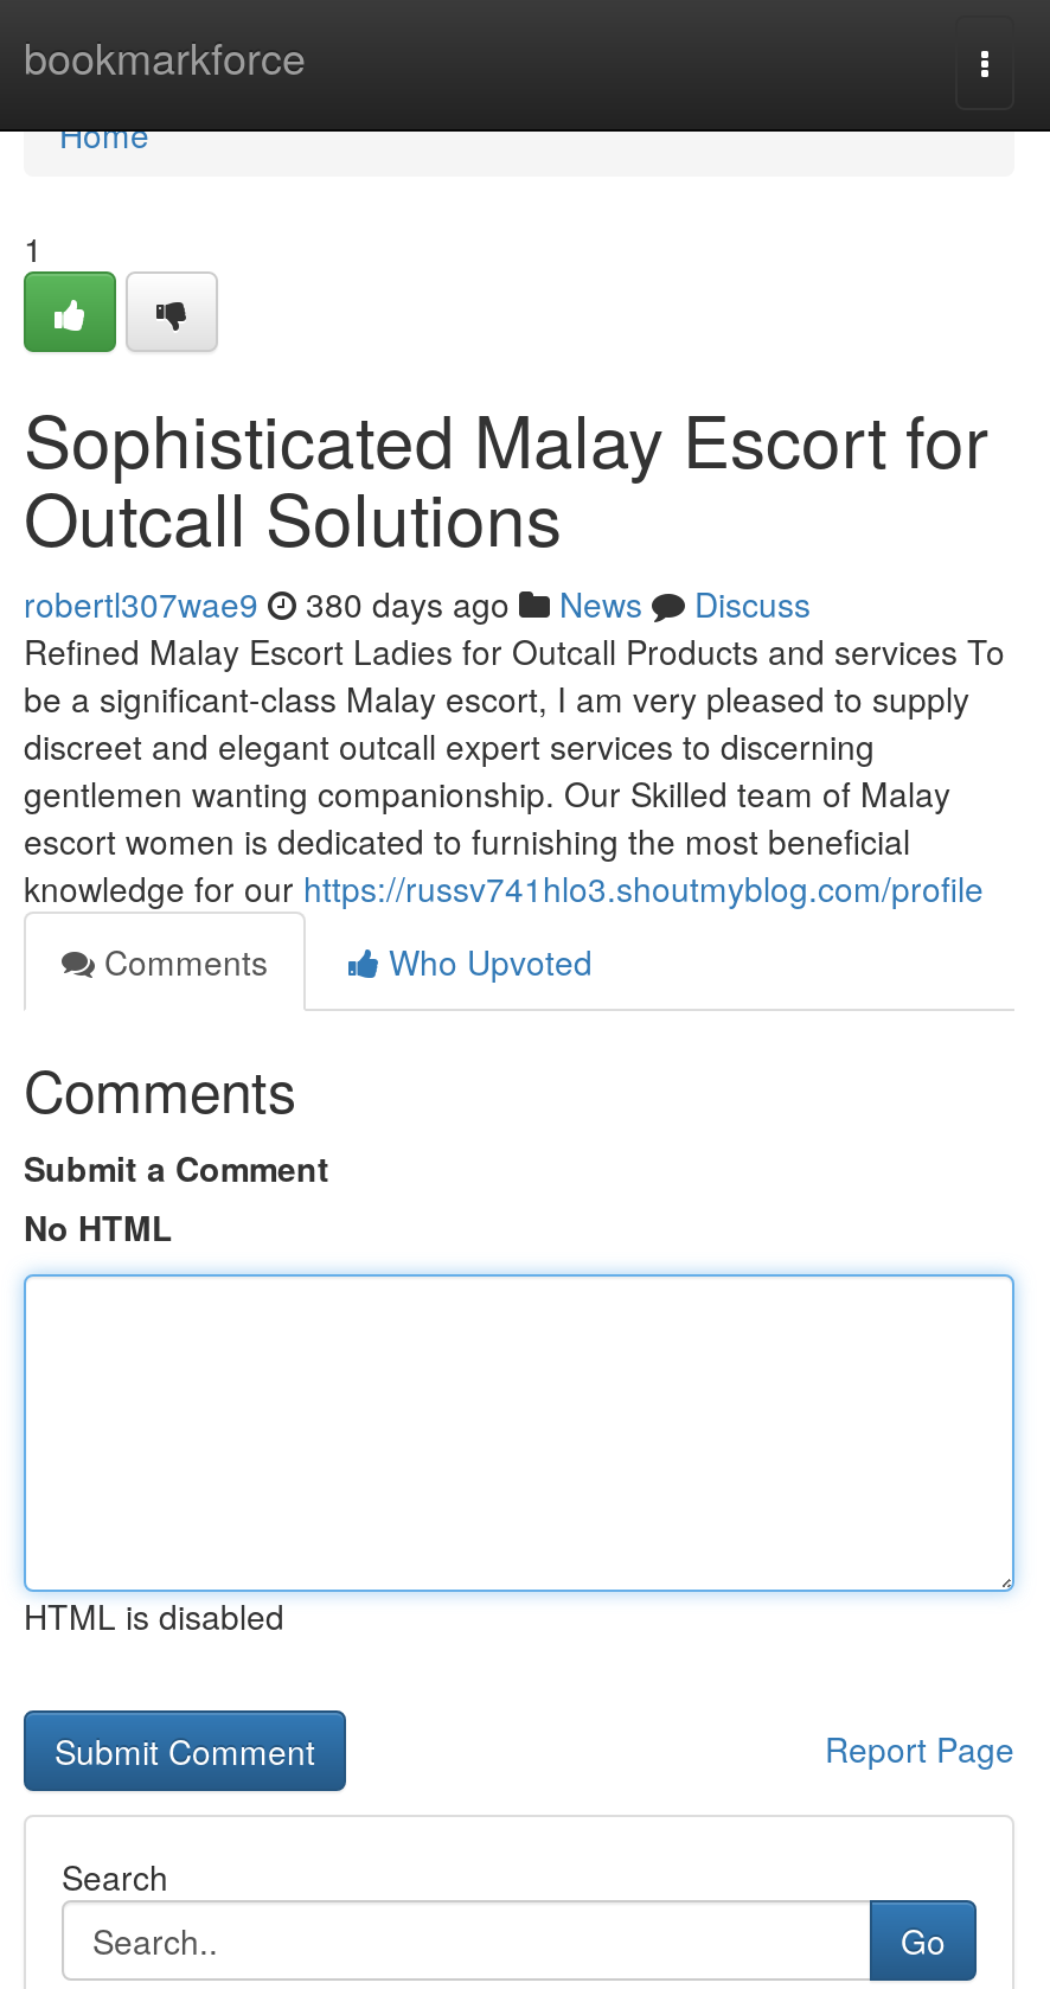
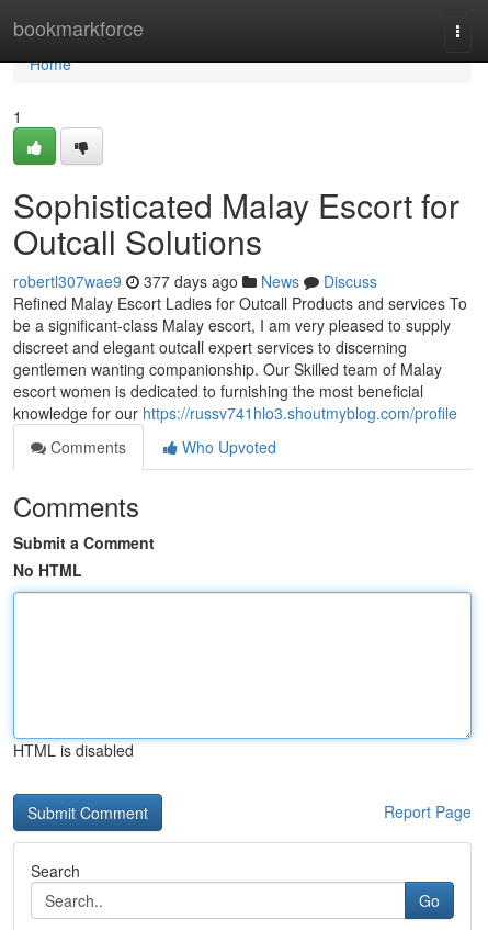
- robertl307wae9 380 days ago News Discuss
+ robertl307wae9 377 days ago News Discuss
